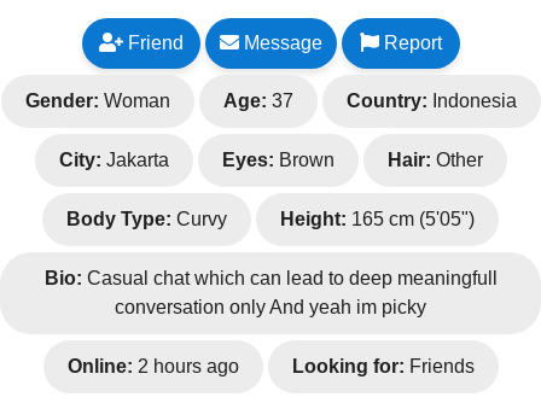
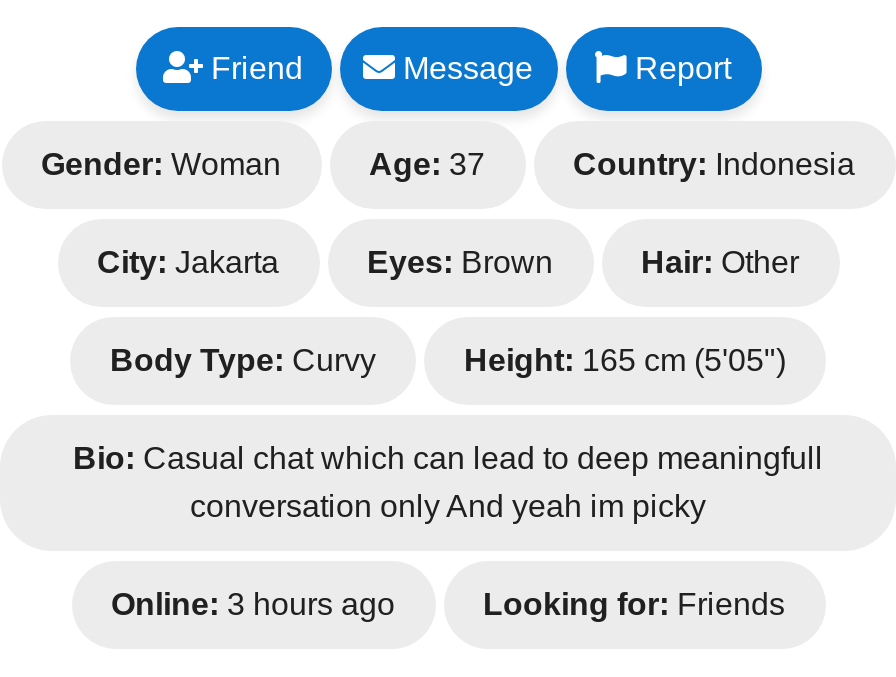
- Online: 2 hours ago
+ Online: 3 hours ago
